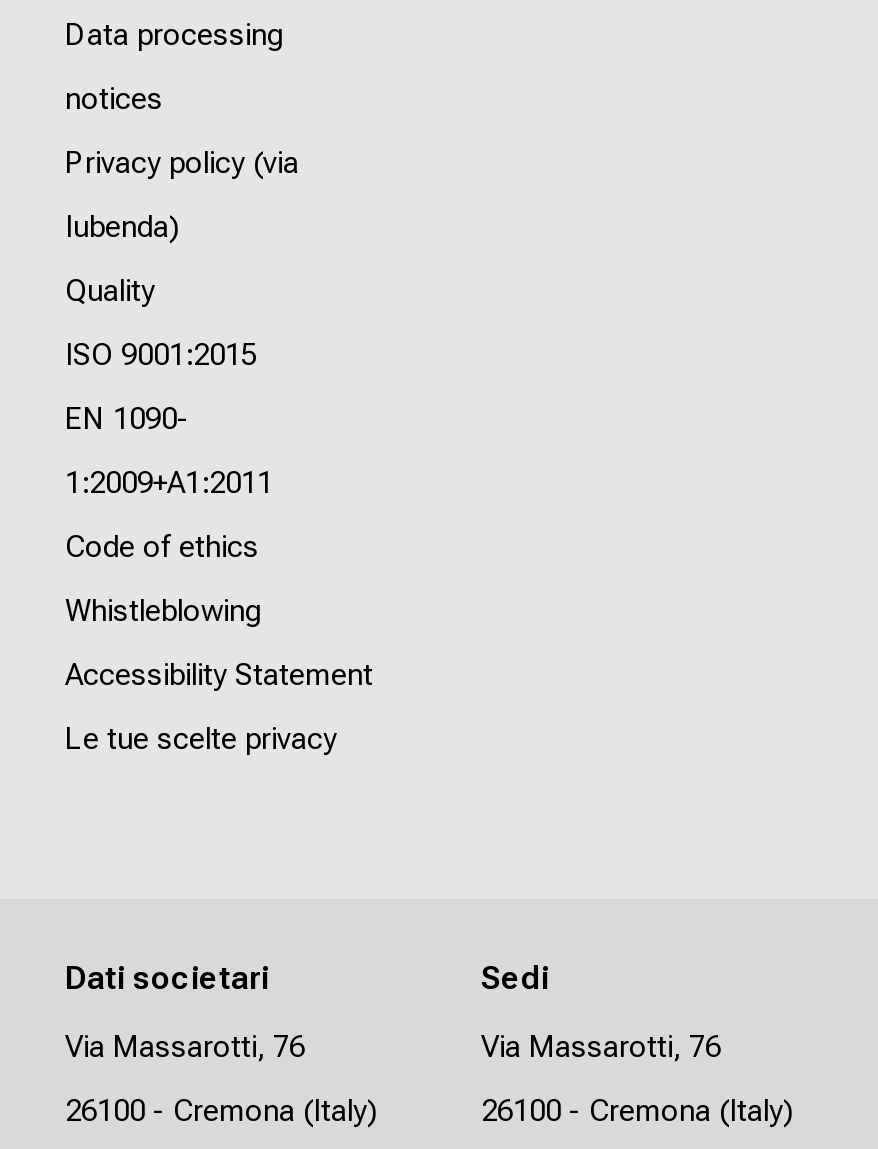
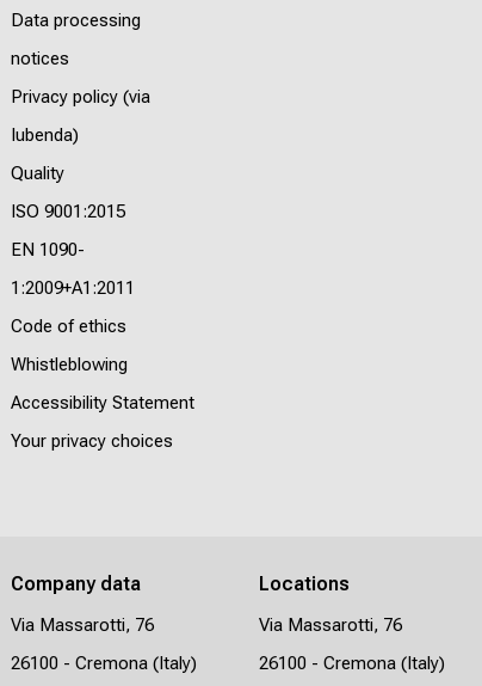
- Le tue scelte privacy
+ Your privacy choices

- Dati societari
+ Company data

- Sedi
+ Locations
